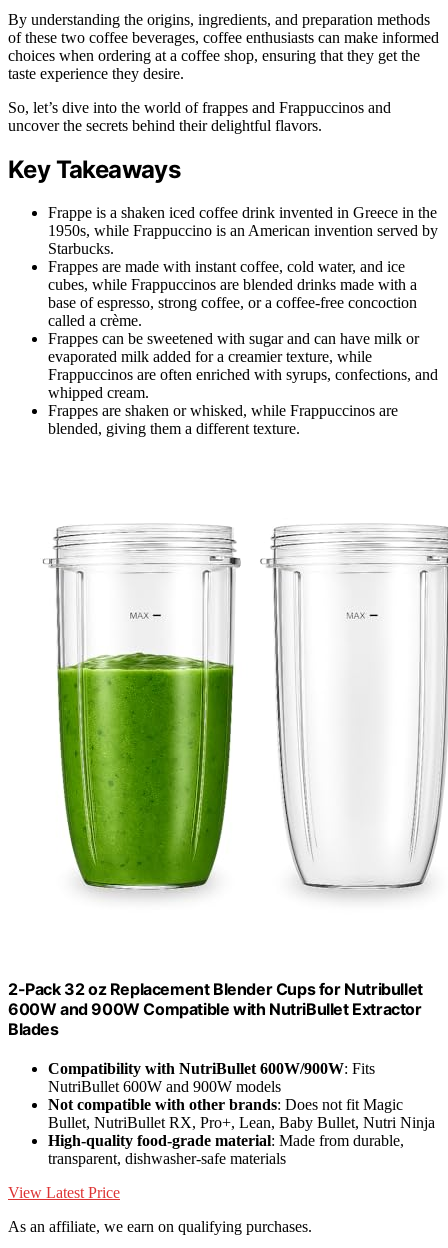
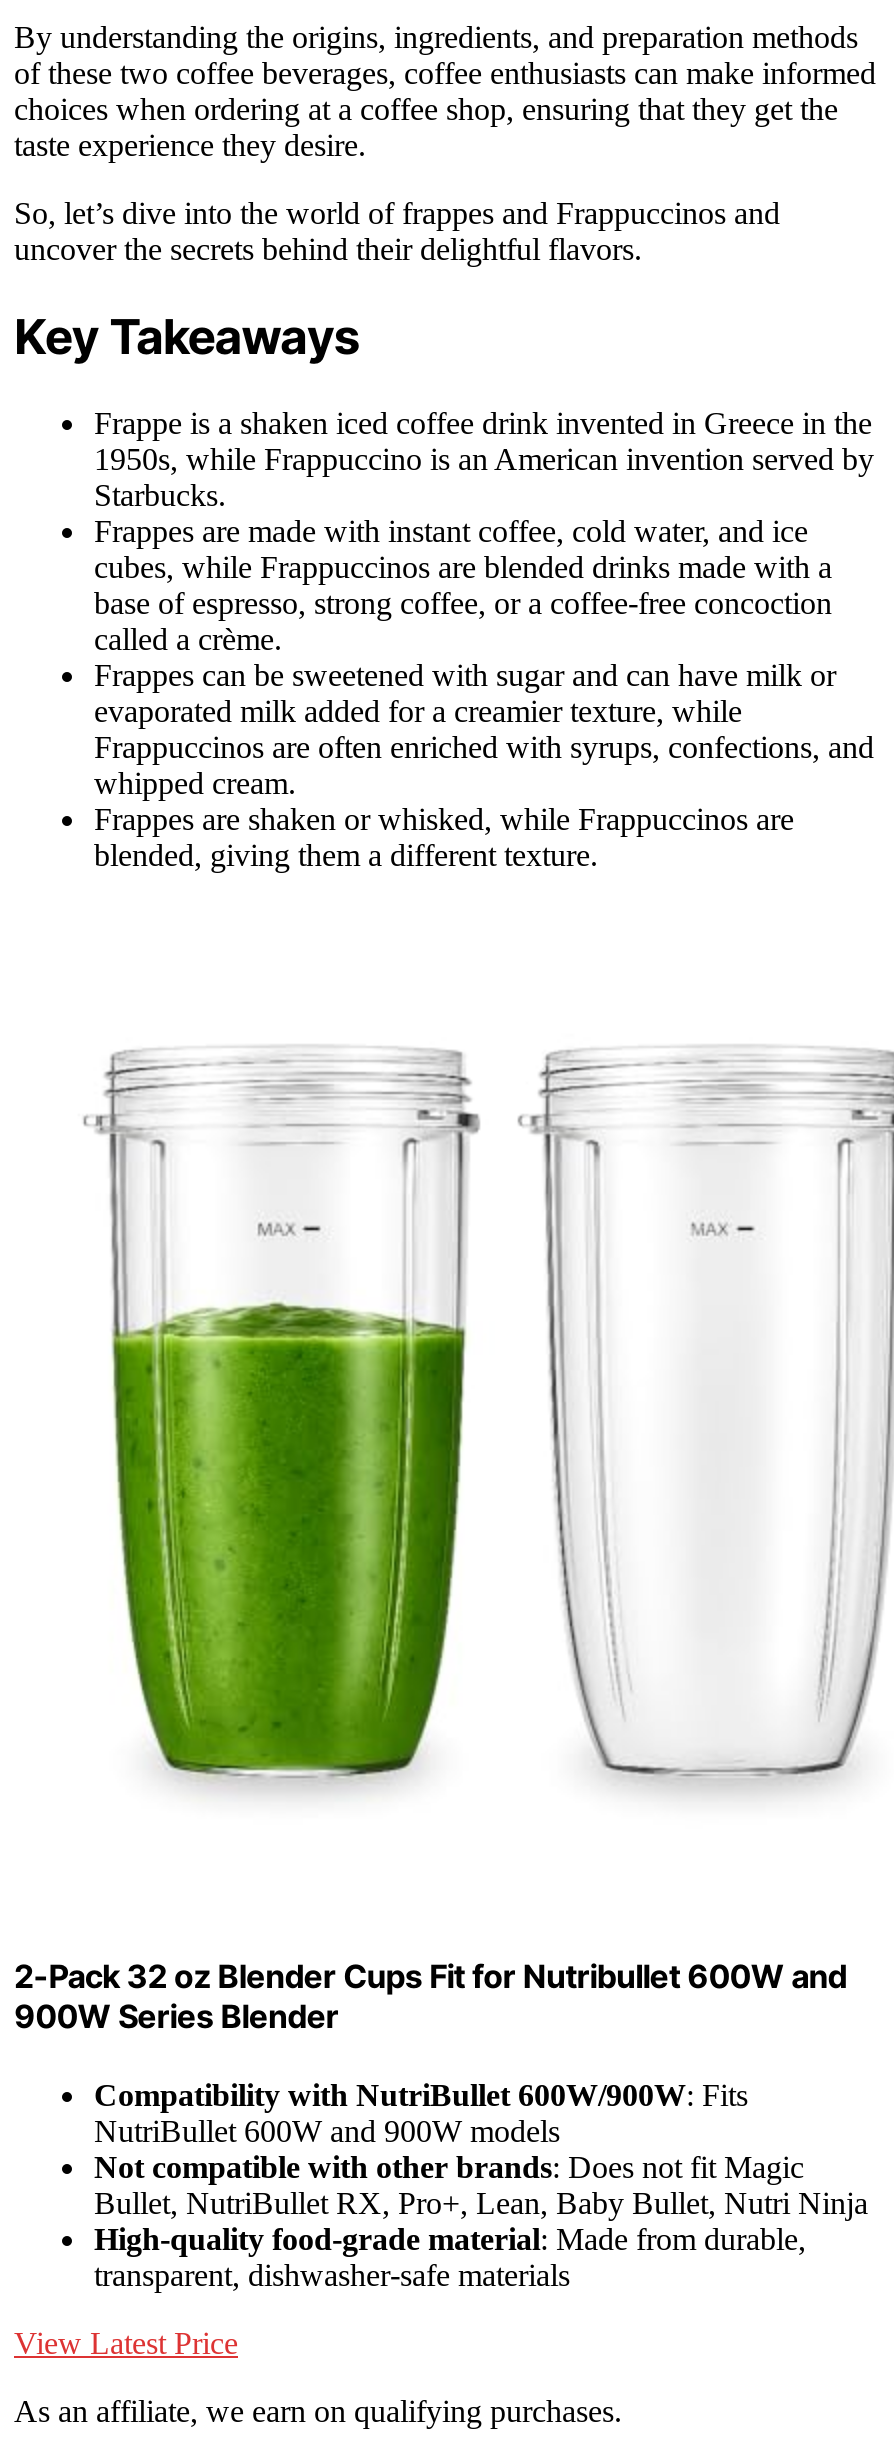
- 2-Pack 32 oz Replacement Blender Cups for Nutribullet
- 600W and 900W Compatible with NutriBullet Extractor
- Blades
+ 2-Pack 32 oz Blender Cups Fit for Nutribullet 600W and
+ 900W Series Blender
